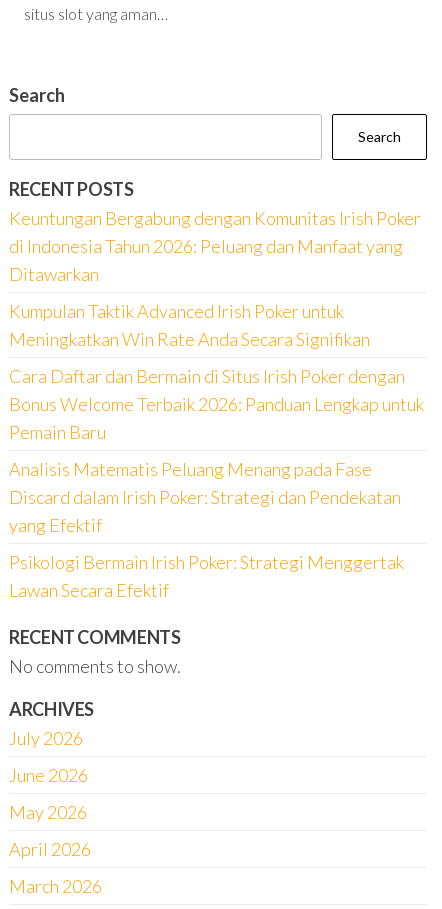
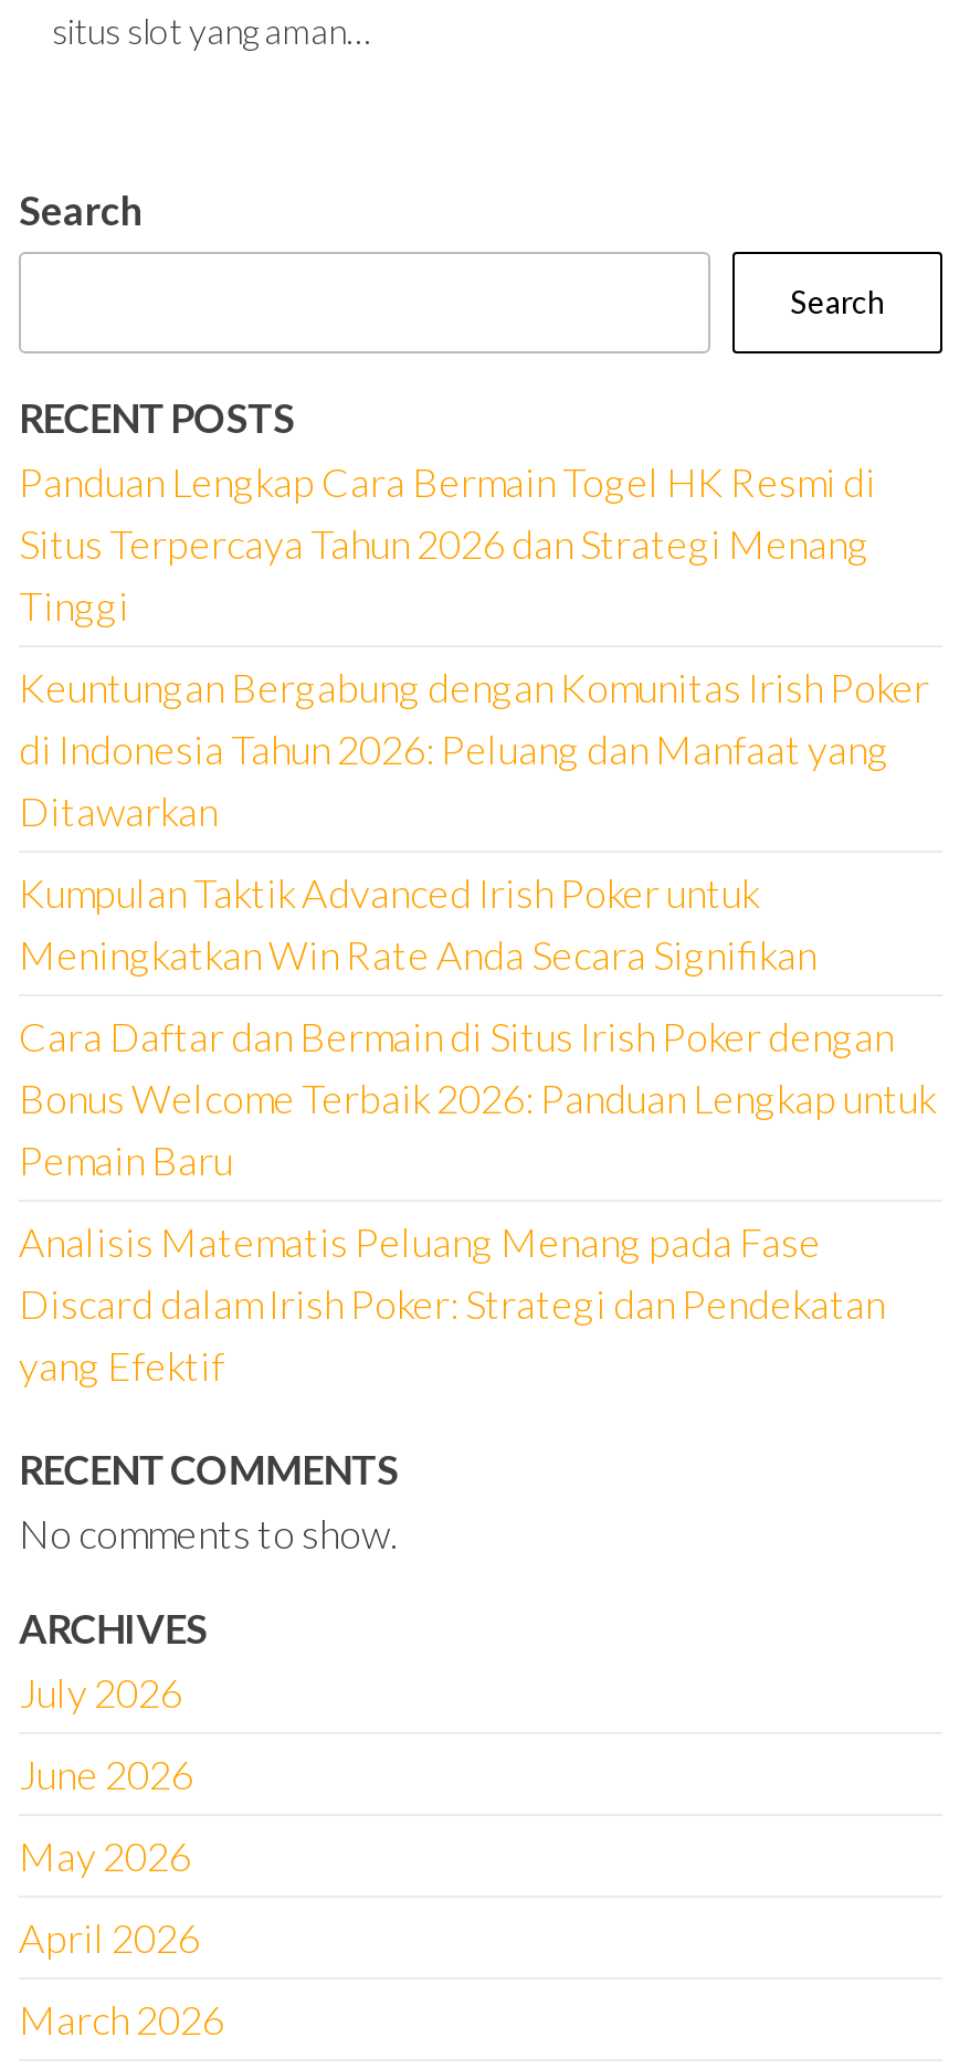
+ Panduan Lengkap Cara Bermain Togel HK Resmi di
+ Situs Terpercaya Tahun 2026 dan Strategi Menang
+ Tinggi

moved down: Keuntungan Bergabung dengan Komunitas Irish Poker | di Indonesia Tahun 2026: Peluang dan Manfaat yang | Ditawarkan | ... | Discard dalam Irish Poker: Strategi dan Pendekatan | yang Efektif

- Psikologi Bermain Irish Poker: Strategi Menggertak
- Lawan Secara Efektif
